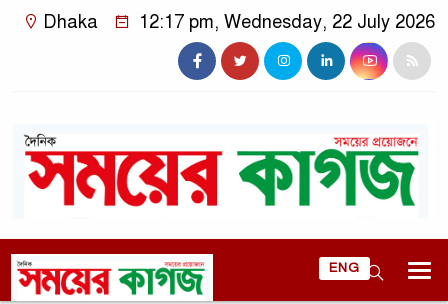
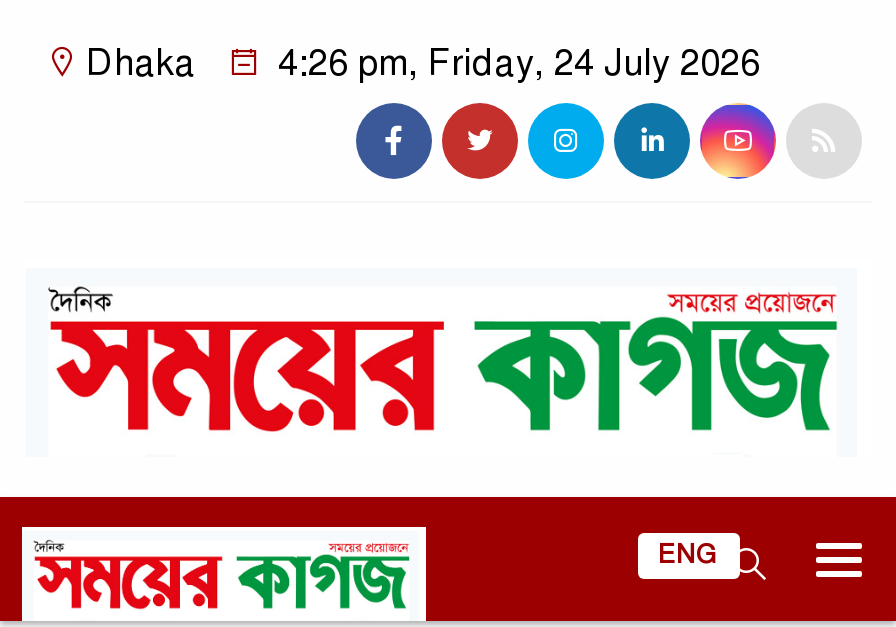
- 12:17 pm, Wednesday, 22 July 2026
+ 4:26 pm, Friday, 24 July 2026
